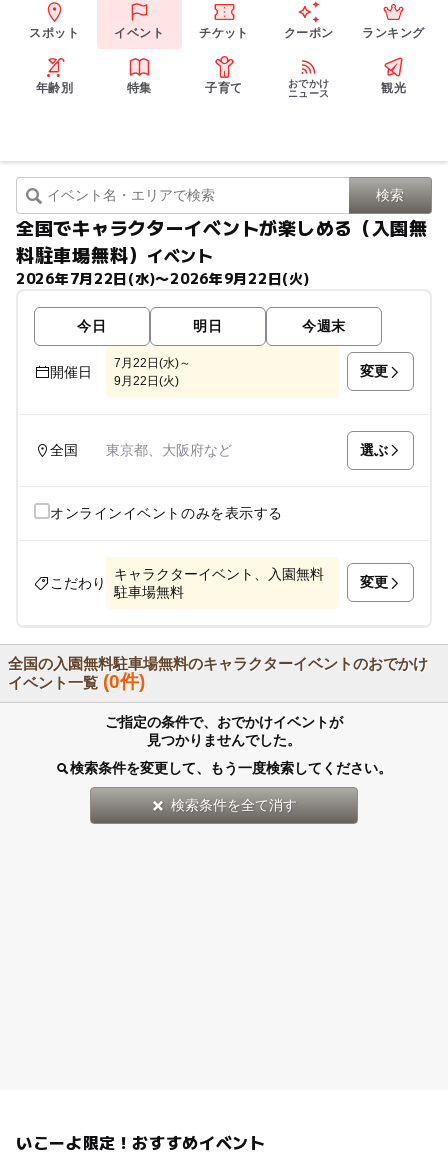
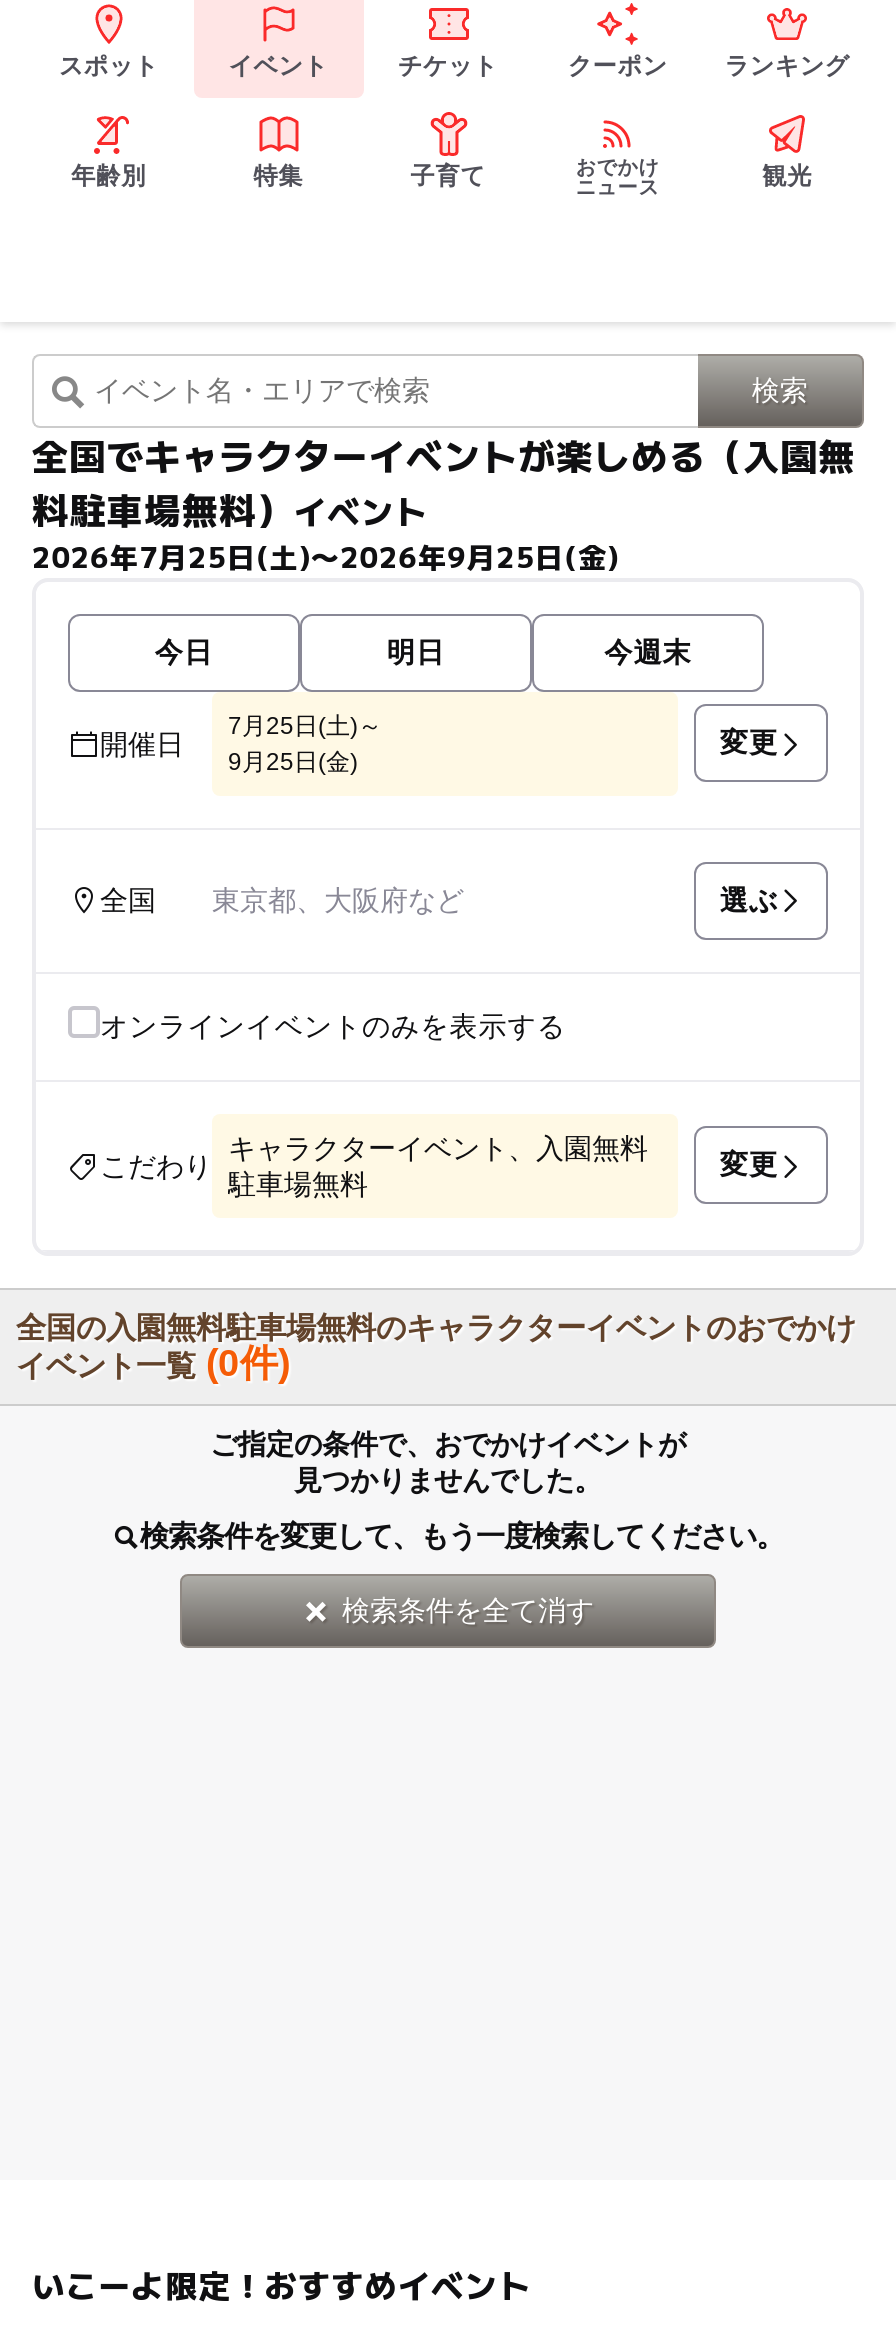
- 2026年7月22日(水)〜2026年9月22日(火)
+ 2026年7月25日(土)〜2026年9月25日(金)

- 7月22日(水)～
+ 7月25日(土)～

- 9月22日(火)
+ 9月25日(金)
